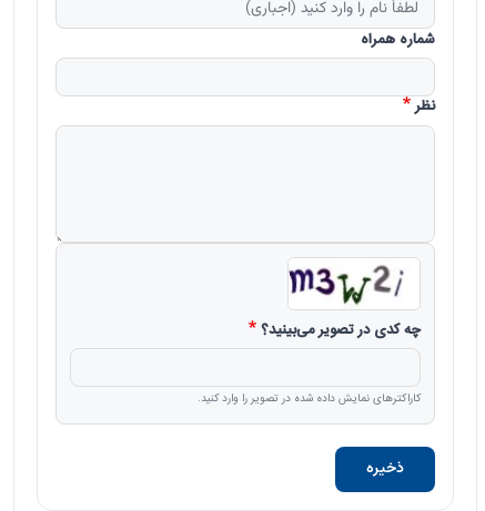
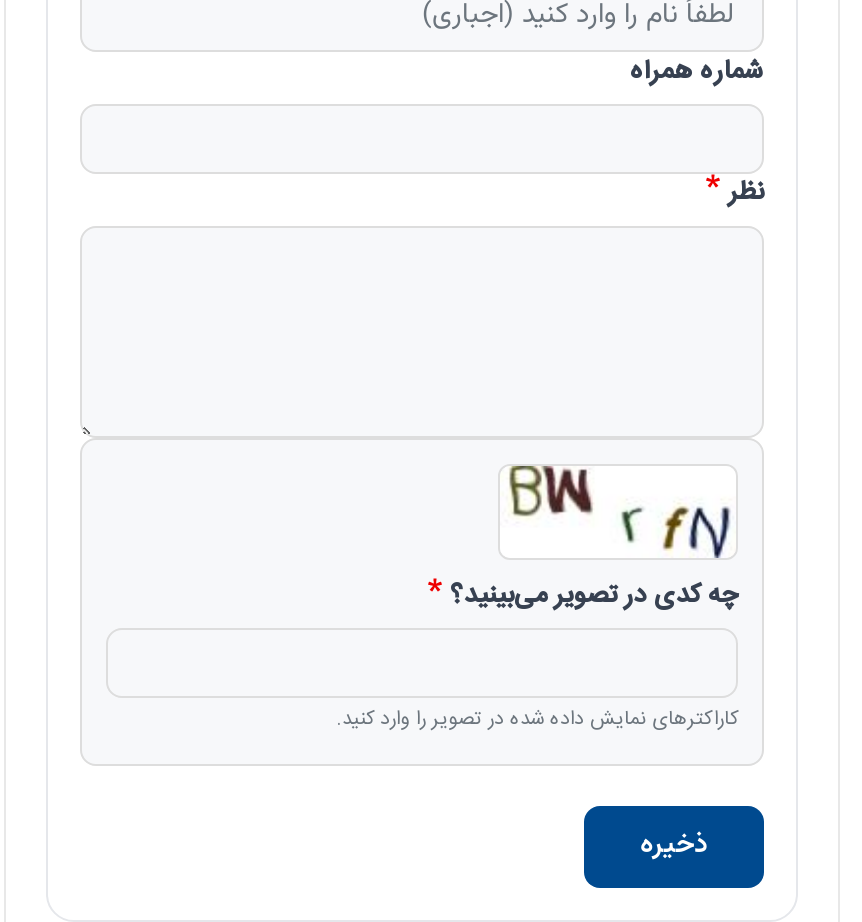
- [image]
+ [image]
